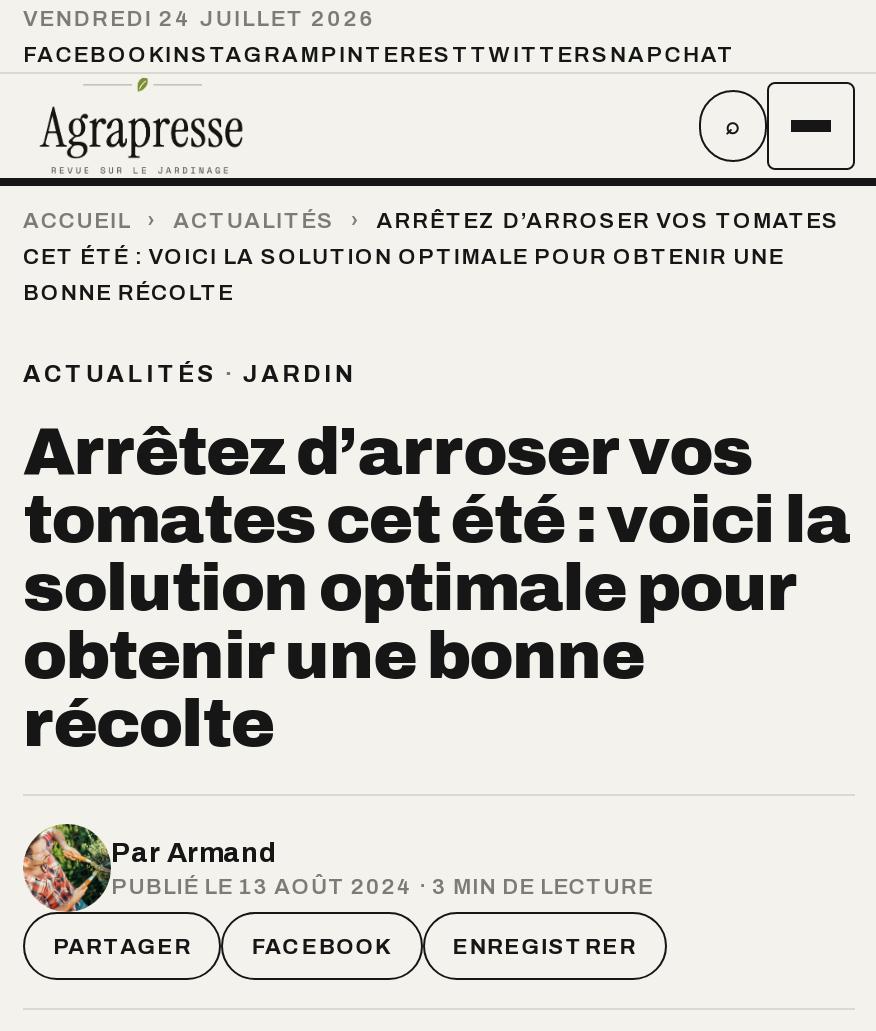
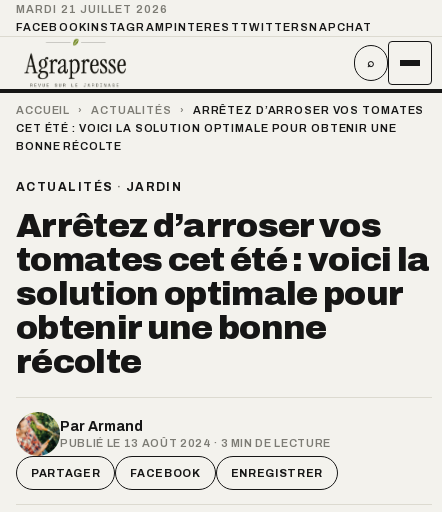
- VENDREDI 24 JUILLET 2026
+ MARDI 21 JUILLET 2026
